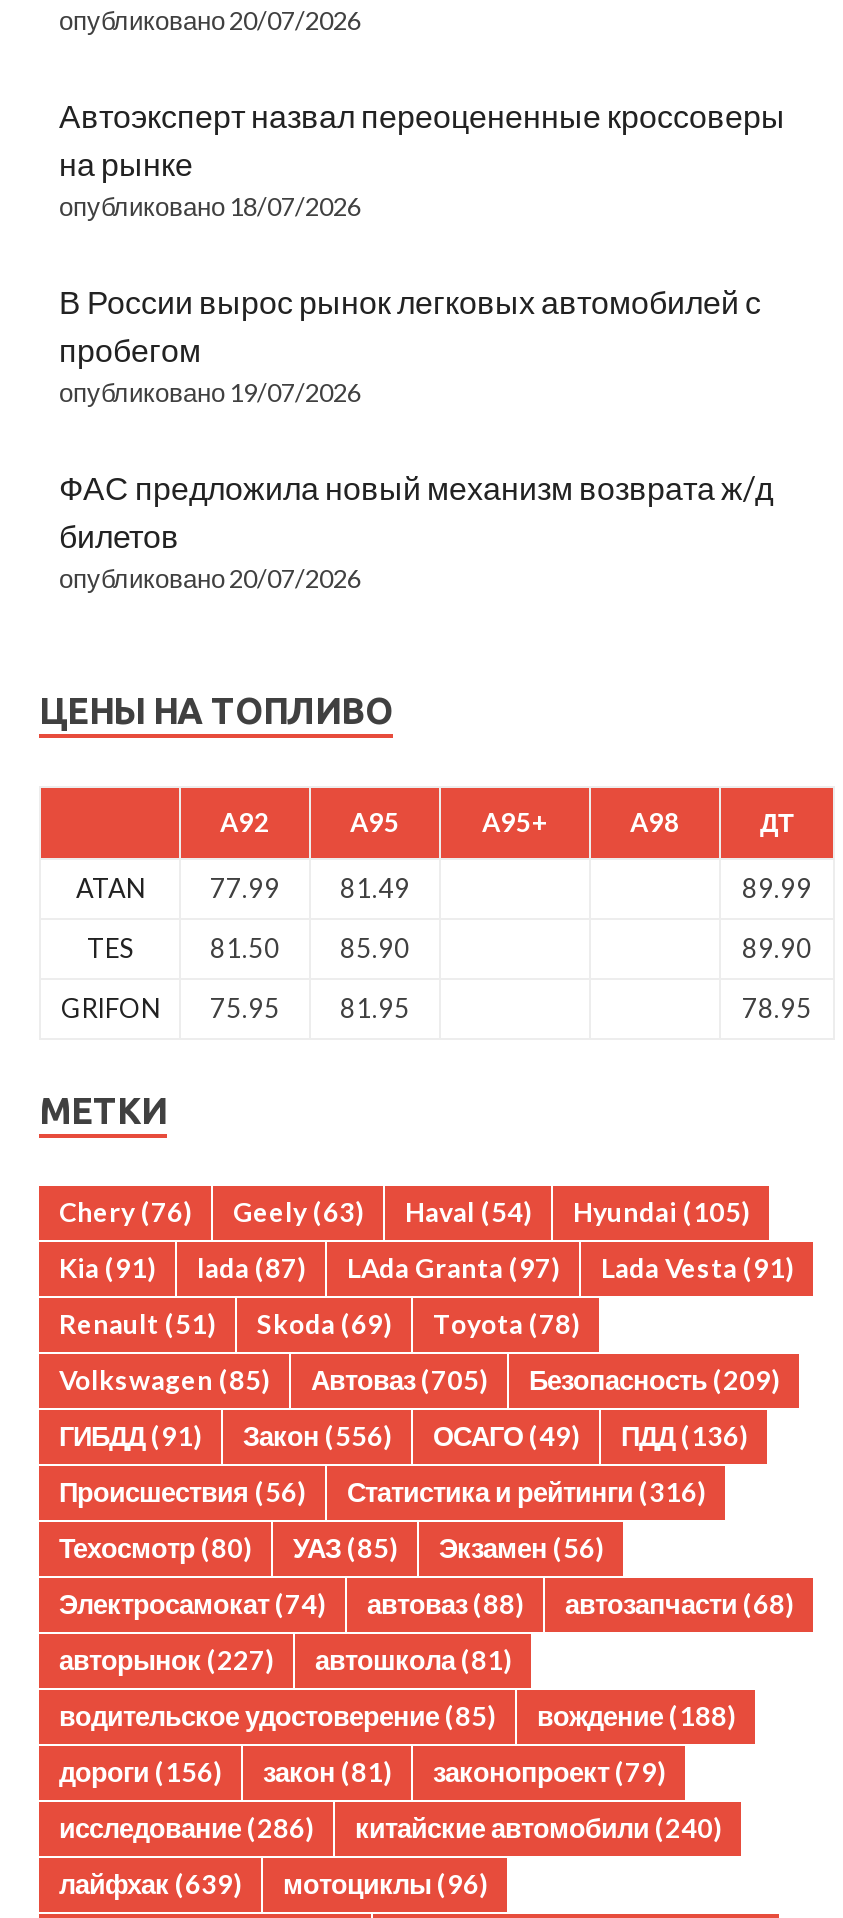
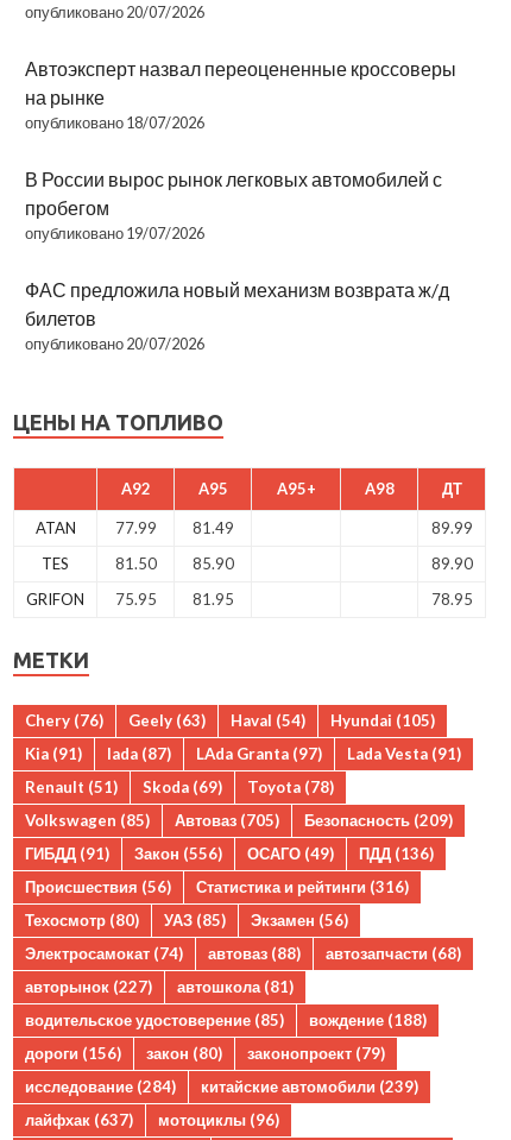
- дороги (156) закон (81) законопроект (79)
+ дороги (156) закон (80) законопроект (79)

- исследование (286)
+ исследование (284)

- китайские автомобили (240)
+ китайские автомобили (239)

- лайфхак (639) мотоциклы (96)
+ лайфхак (637) мотоциклы (96)
